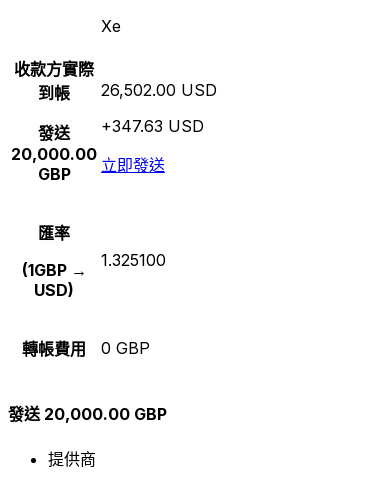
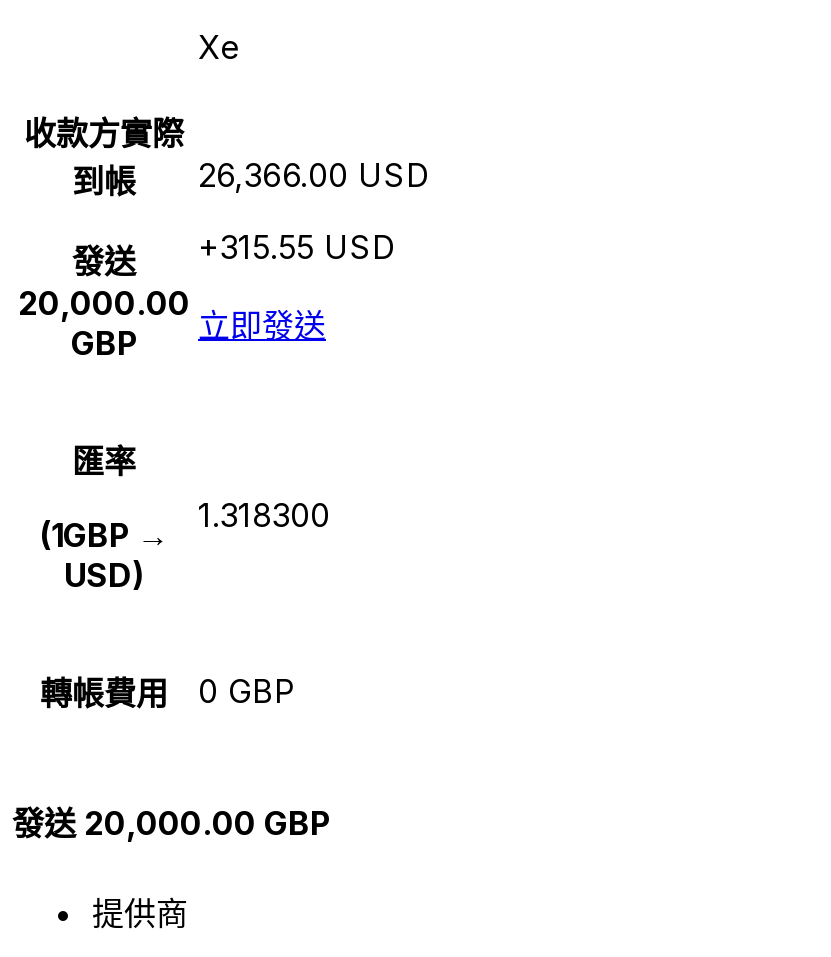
- 到帳 26,502.00 USD
+ 到帳 26,366.00 USD

- 發送 +347.63 USD
+ 發送 +315.55 USD

- 1.325100
+ 1.318300
